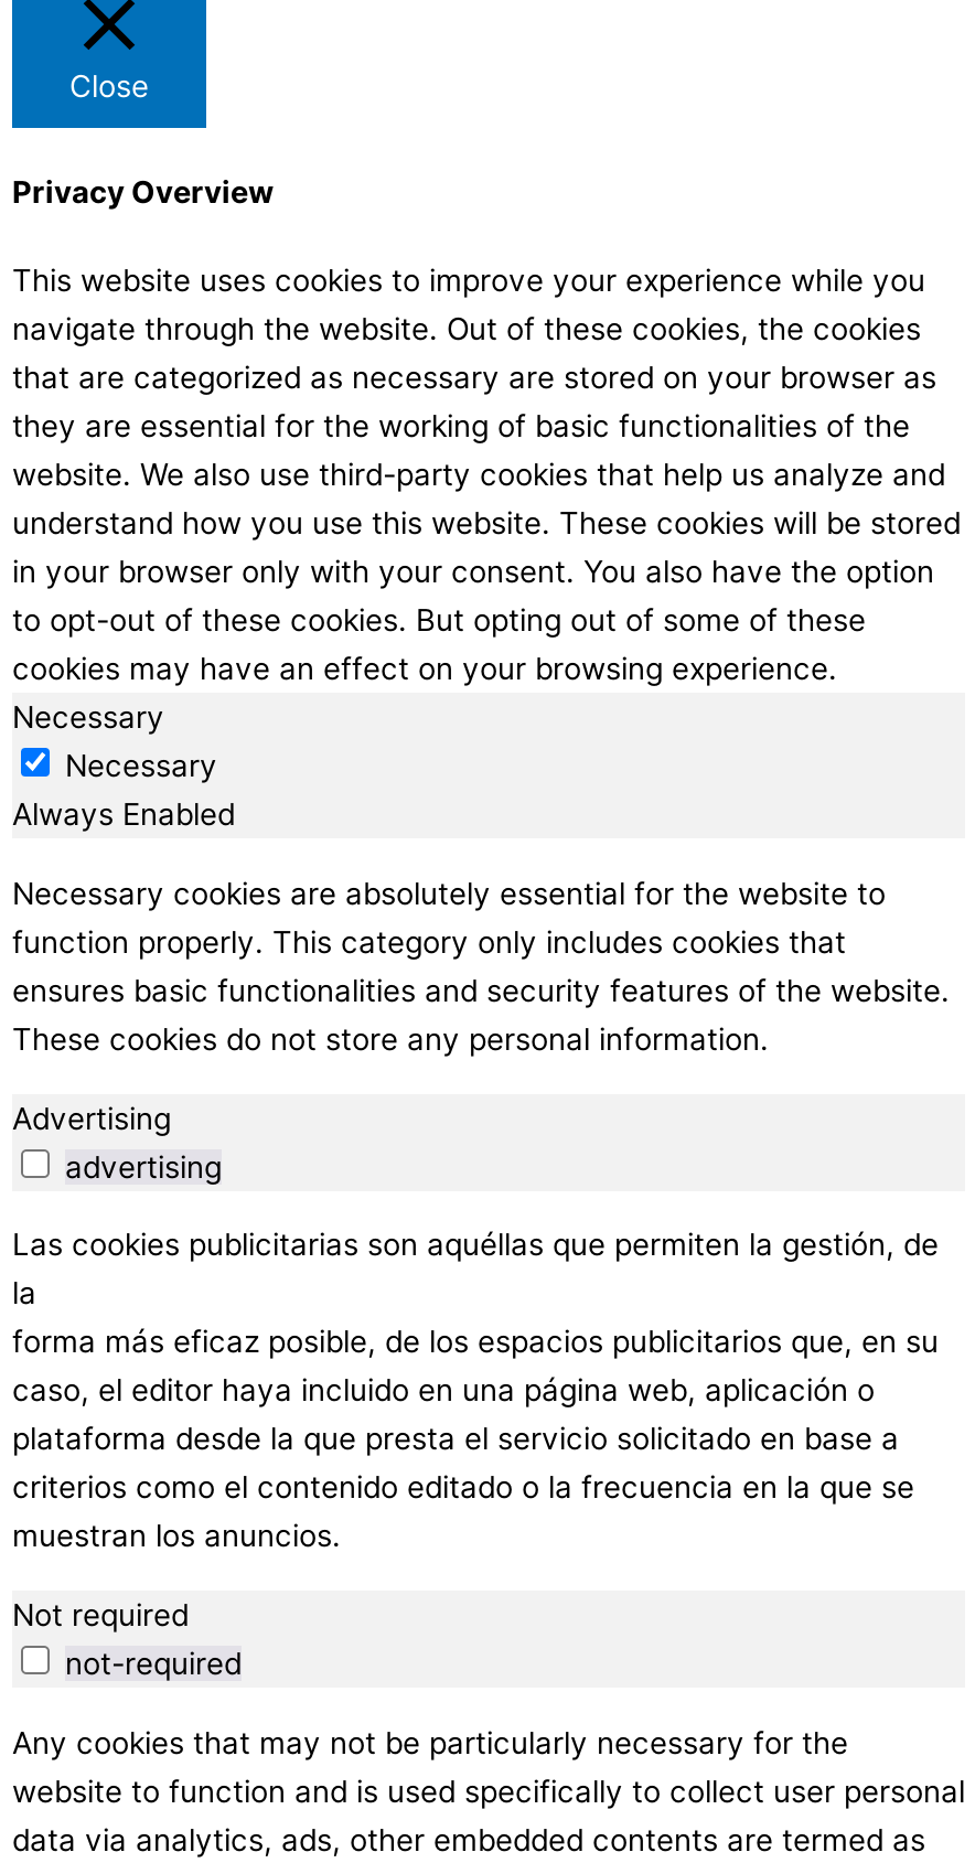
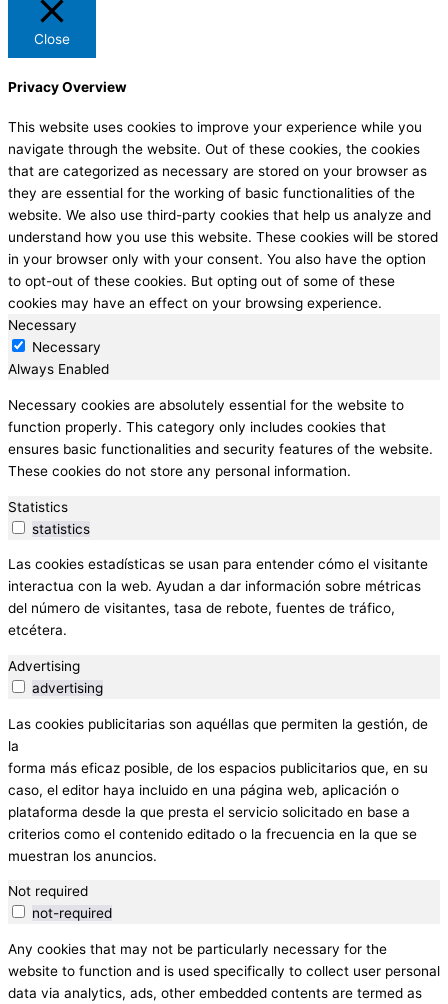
+ Statistics
+ statistics
+ Las cookies estadísticas se usan para entender cómo el visitante
+ interactua con la web. Ayudan a dar información sobre métricas
+ del número de visitantes, tasa de rebote, fuentes de tráfico,
+ etcétera.
